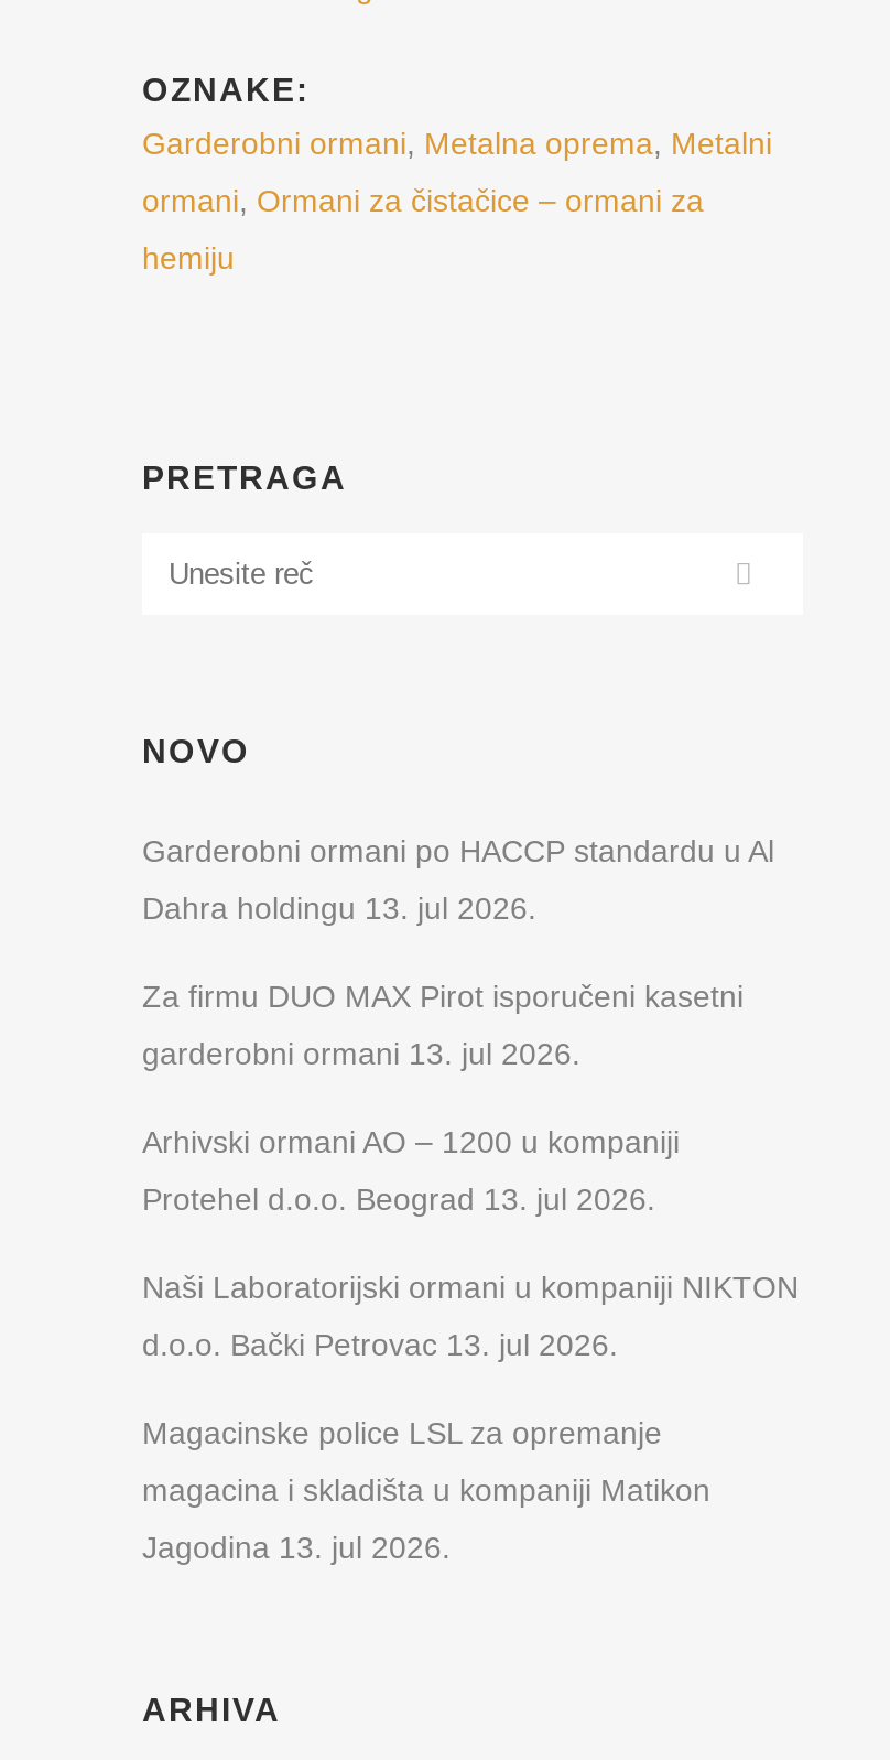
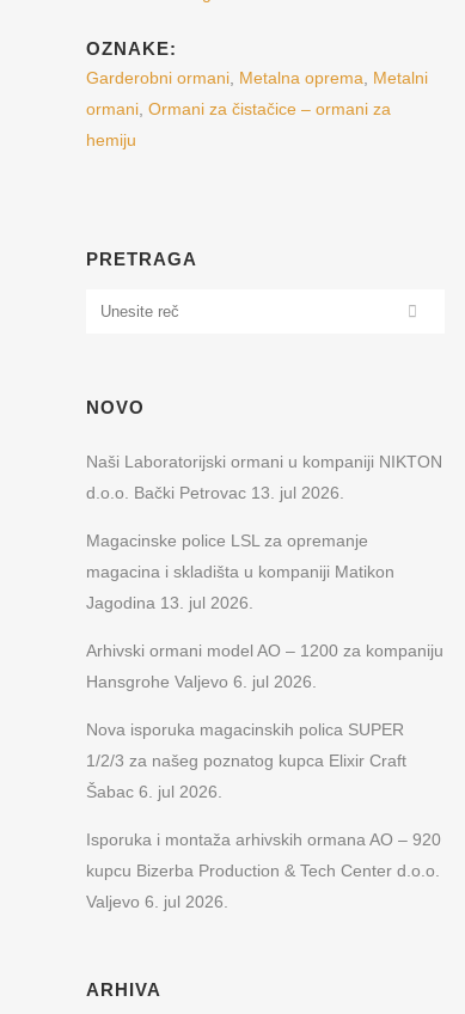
- Garderobni ormani po HACCP standardu u Al
- Dahra holdingu 13. jul 2026.
- Za firmu DUO MAX Pirot isporučeni kasetni
- garderobni ormani 13. jul 2026.
- Arhivski ormani AO – 1200 u kompaniji
- Protehel d.o.o. Beograd 13. jul 2026.

moved up: Naši Laboratorijski ormani u kompaniji NIKTON | d.o.o. Bački Petrovac 13. jul 2026. | Magacinske police LSL za opremanje | magacina i skladišta u kompaniji Matikon | Jagodina 13. jul 2026.

+ Arhivski ormani model AO – 1200 za kompaniju
+ Hansgrohe Valjevo 6. jul 2026.
+ Nova isporuka magacinskih polica SUPER
+ 1/2/3 za našeg poznatog kupca Elixir Craft
+ Šabac 6. jul 2026.
+ Isporuka i montaža arhivskih ormana AO – 920
+ kupcu Bizerba Production & Tech Center d.o.o.
+ Valjevo 6. jul 2026.
